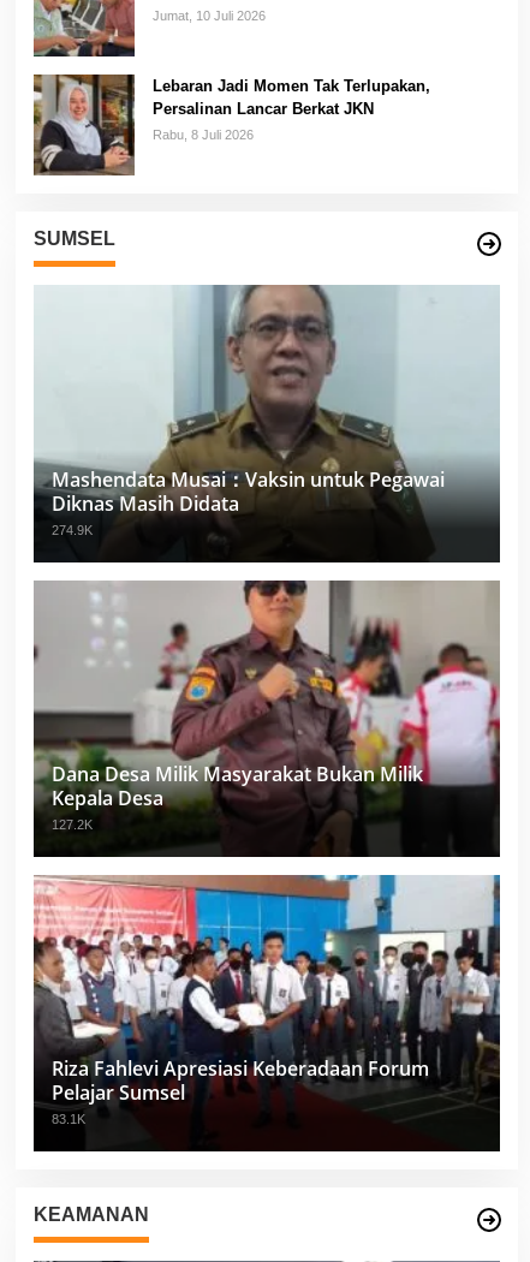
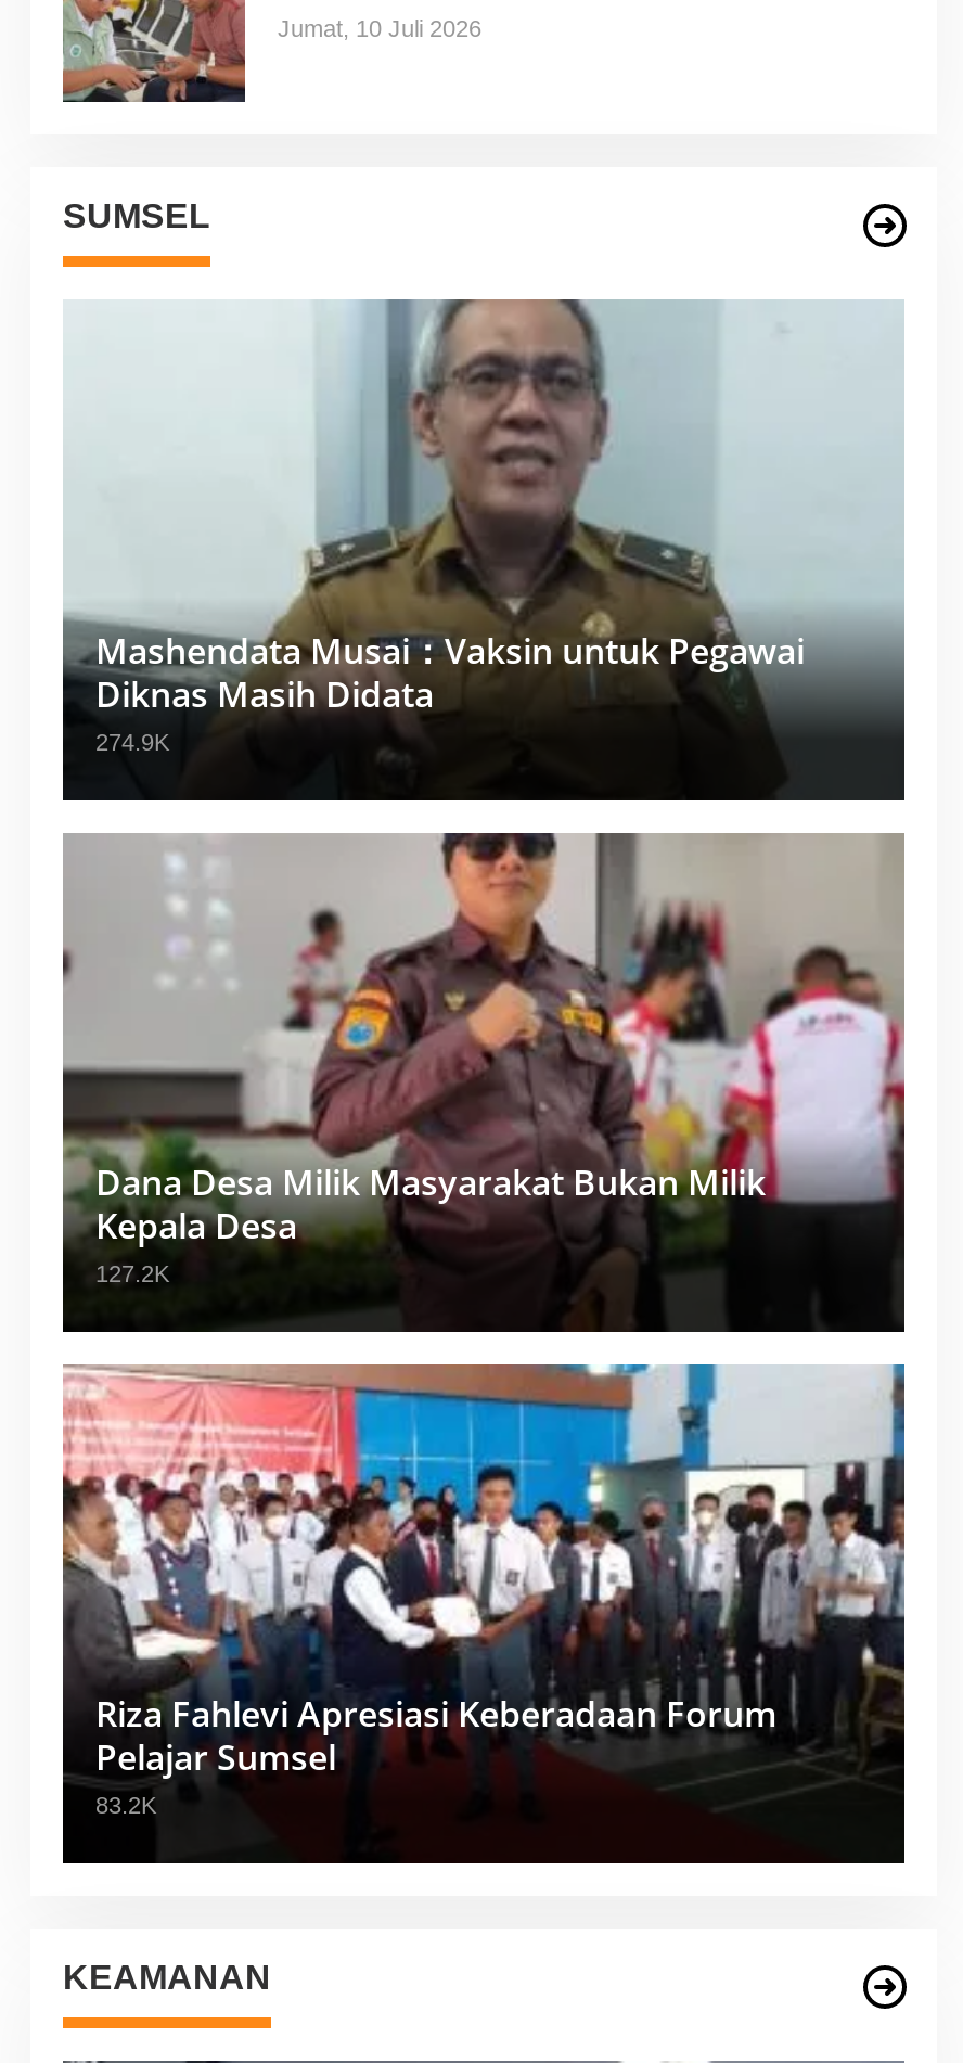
- [image]
- Lebaran Jadi Momen Tak Terlupakan,
- Persalinan Lancar Berkat JKN
- Rabu, 8 Juli 2026

- 83.1K
+ 83.2K
